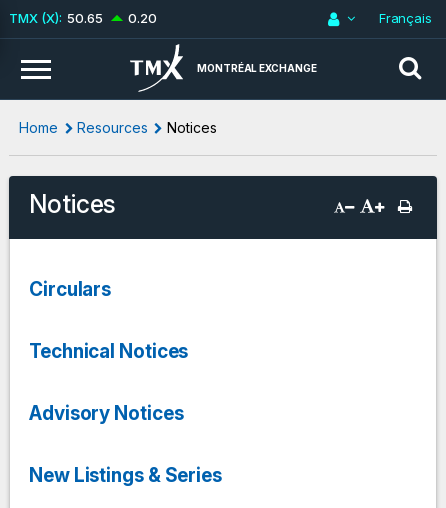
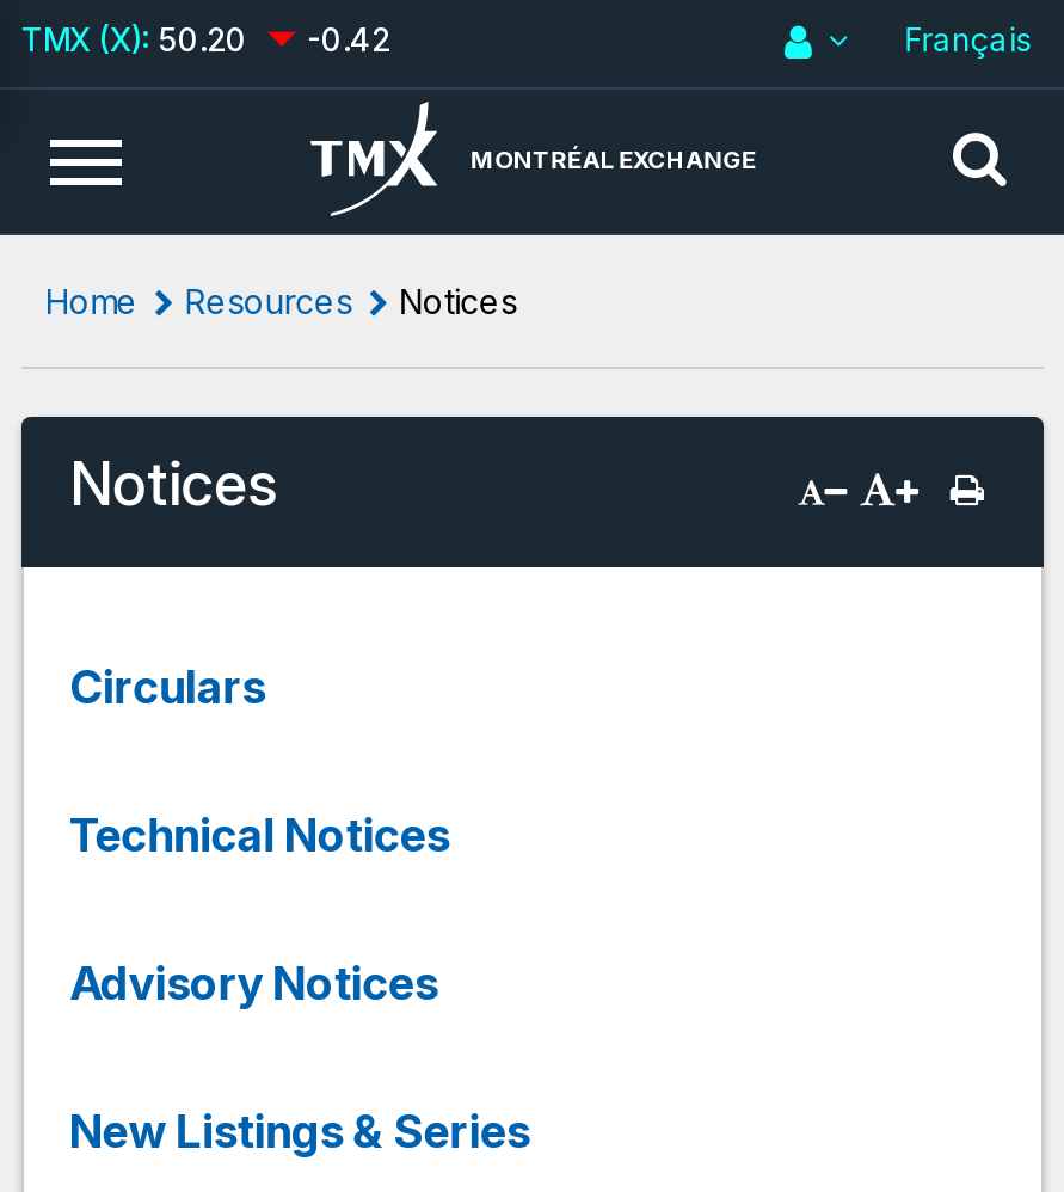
- 50.65
+ 50.20

- 0.20
+ -0.42
